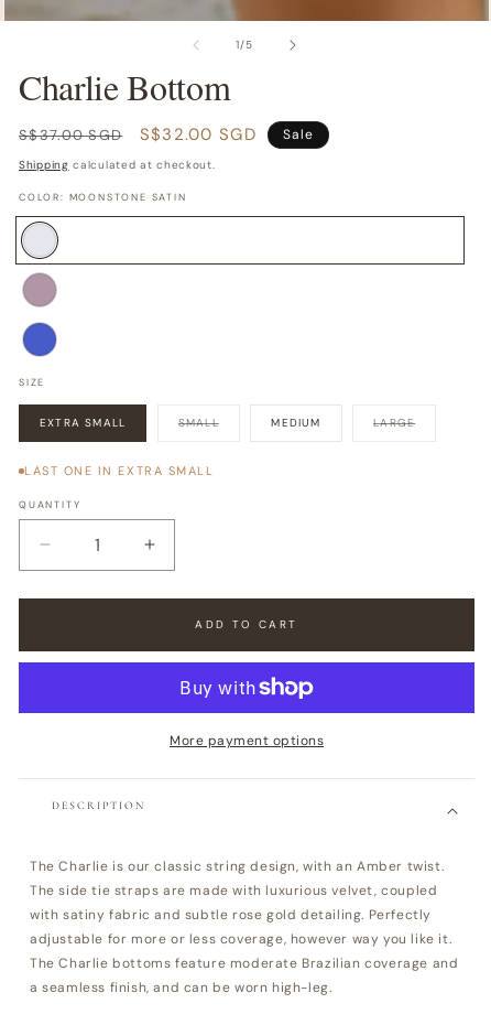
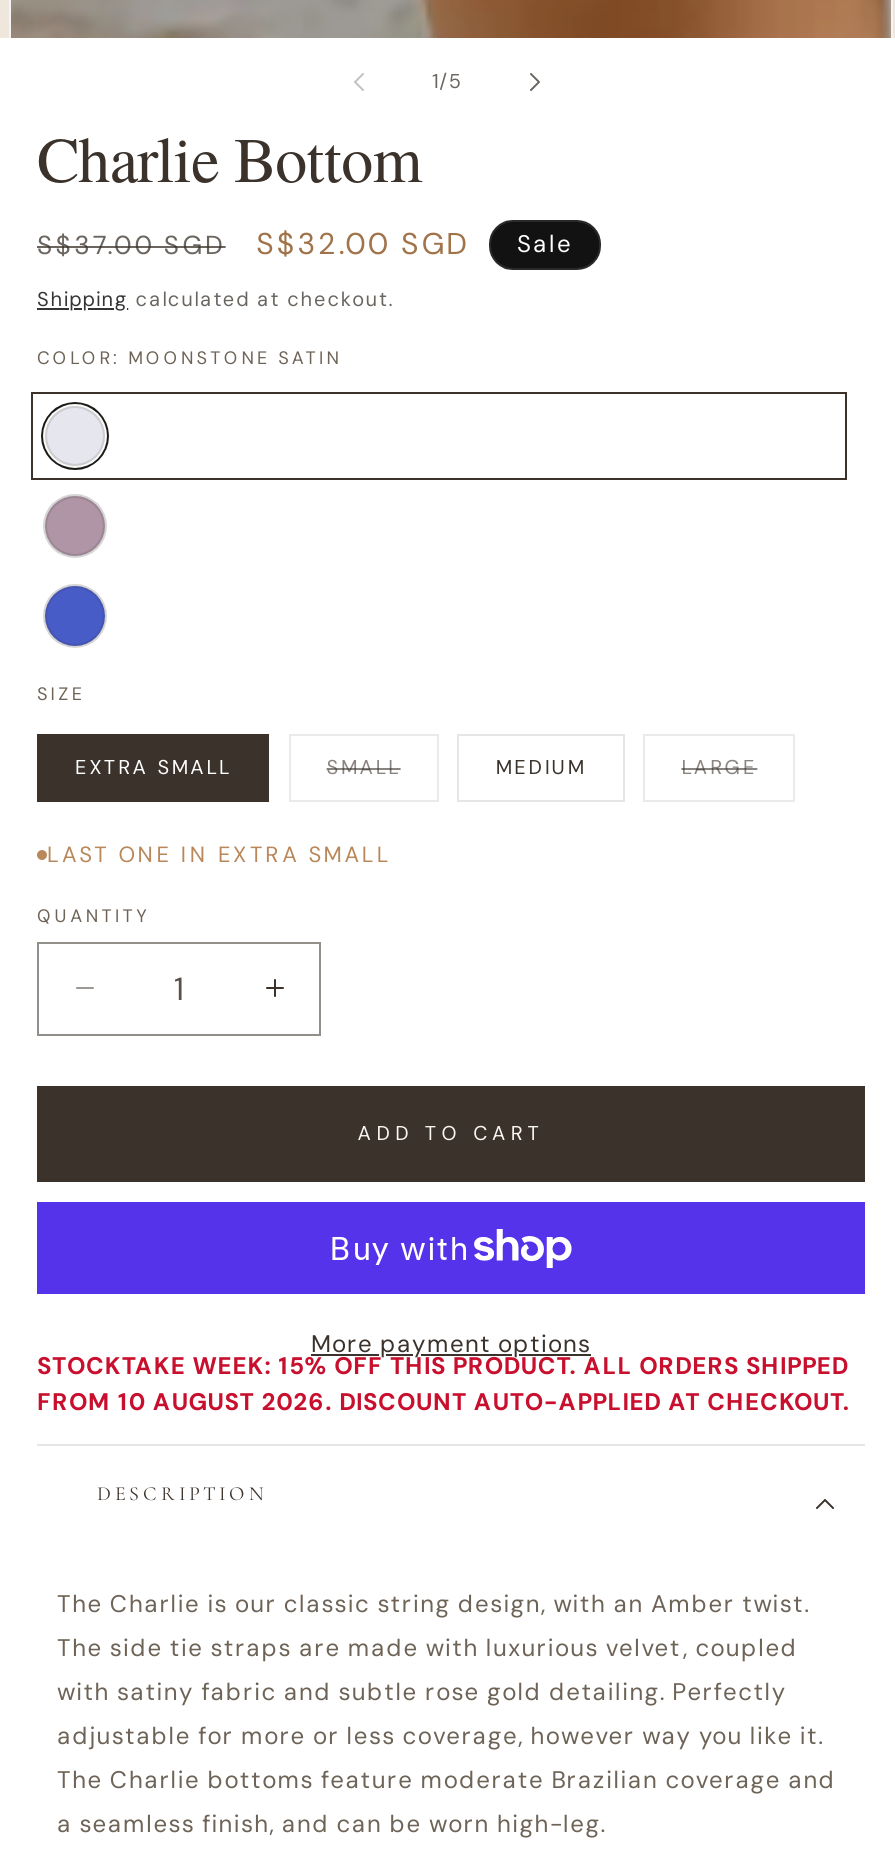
+ STOCKTAKE WEEK: 15% OFF THIS PRODUCT. ALL ORDERS SHIPPED
+ FROM 10 AUGUST 2026. DISCOUNT AUTO-APPLIED AT CHECKOUT.
